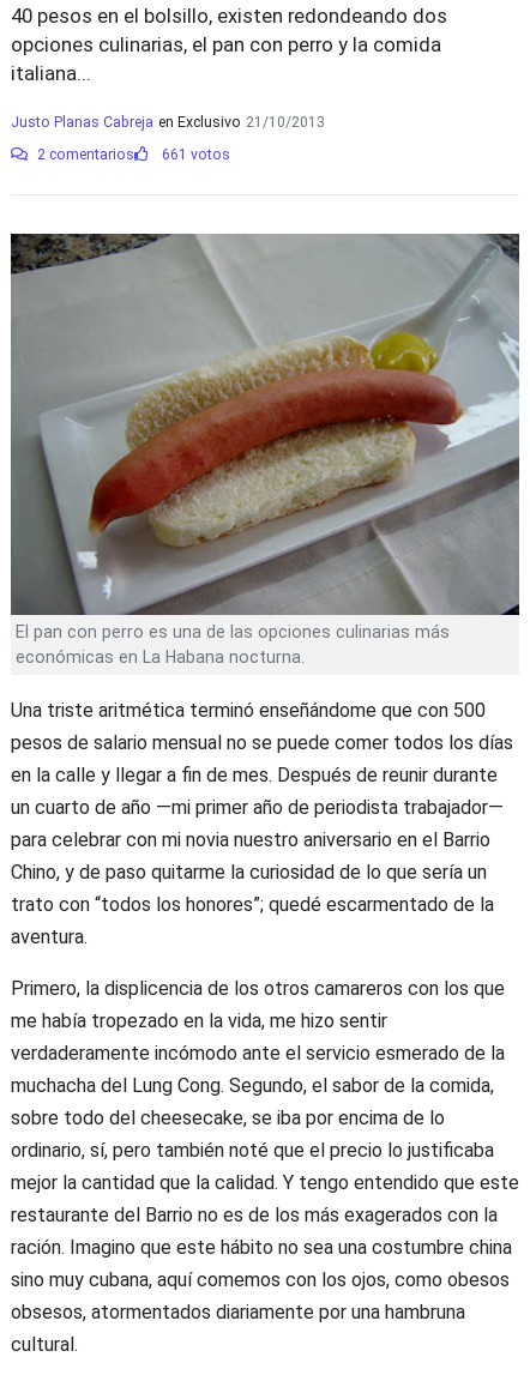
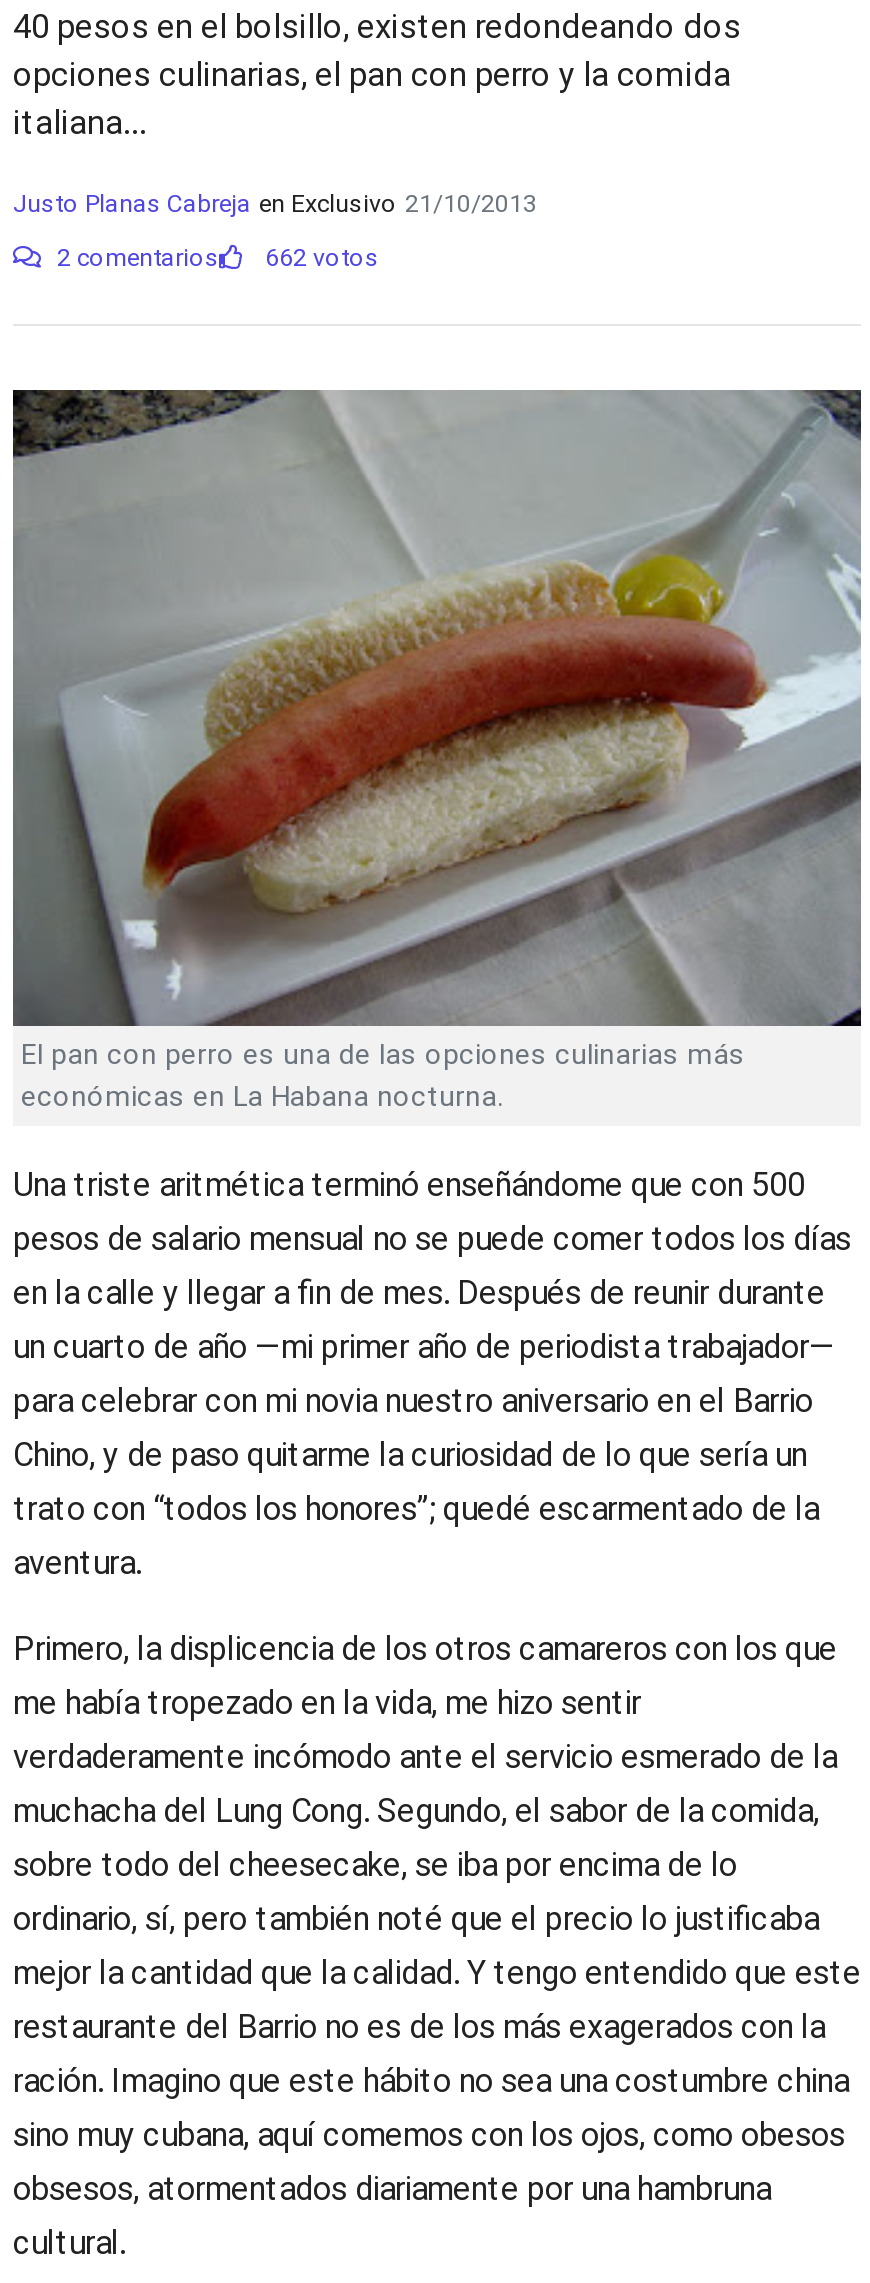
- 2 comentarios 661 votos
+ 2 comentarios 662 votos
